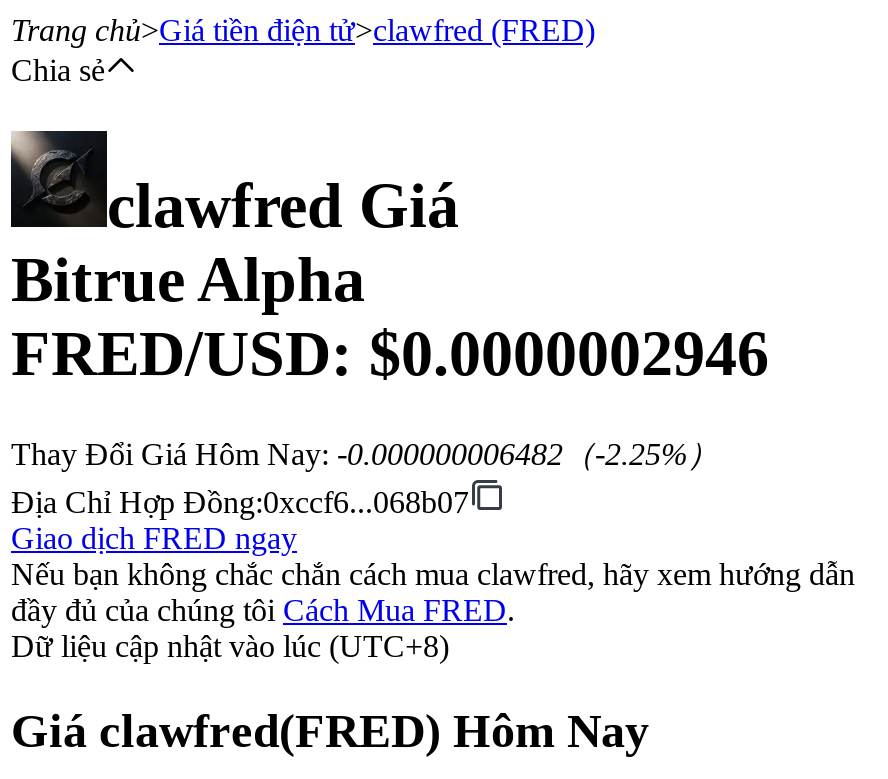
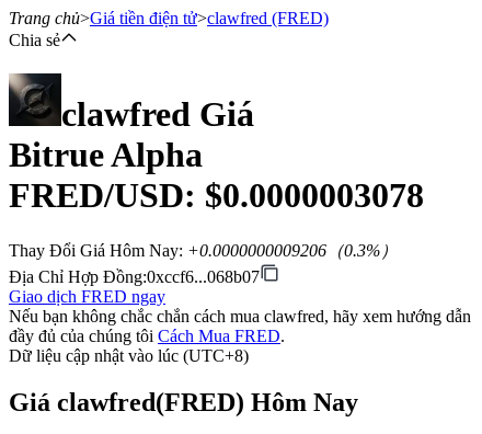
- FRED/USD: $0.0000002946
+ FRED/USD: $0.0000003078

- Thay Đổi Giá Hôm Nay: -0.000000006482（-2.25%）
+ Thay Đổi Giá Hôm Nay: +0.0000000009206（0.3%）
